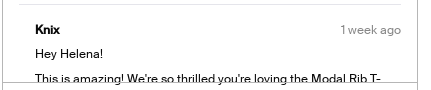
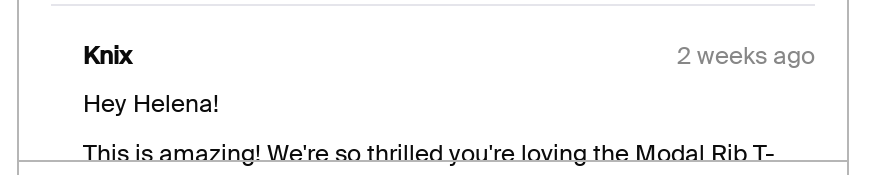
- 1 week ago
+ 2 weeks ago
